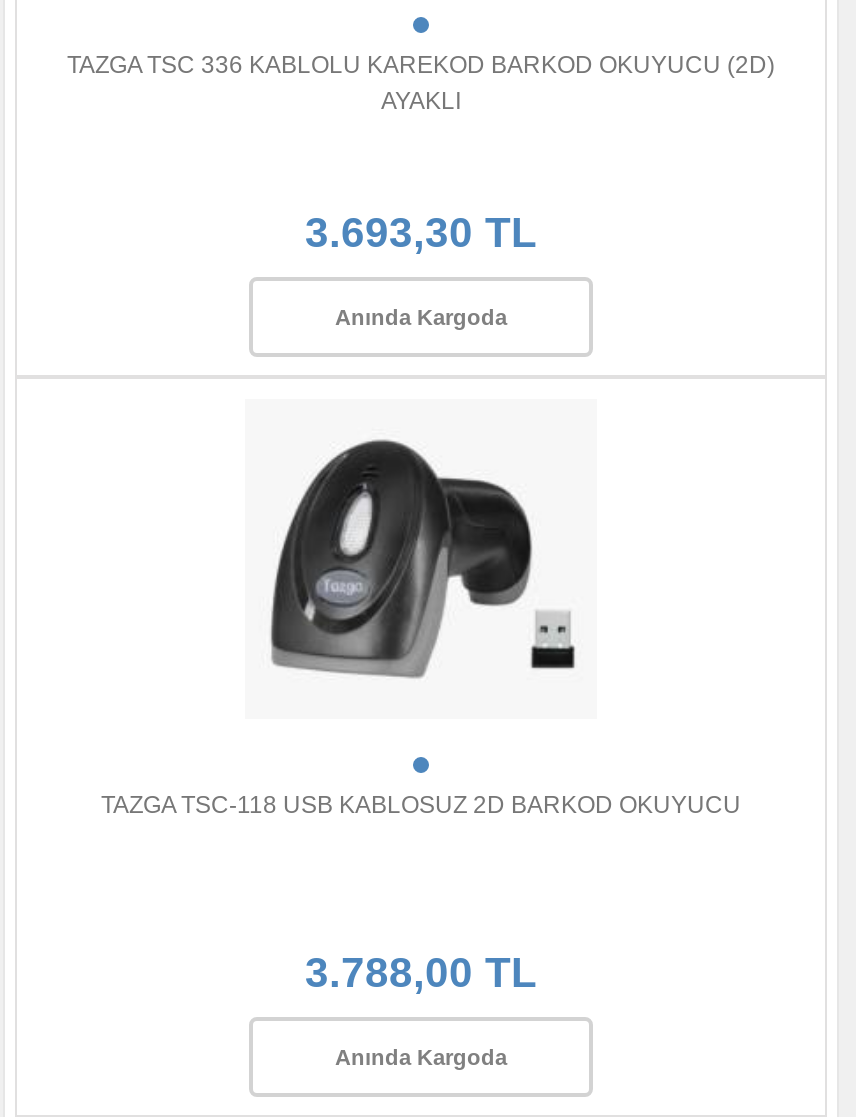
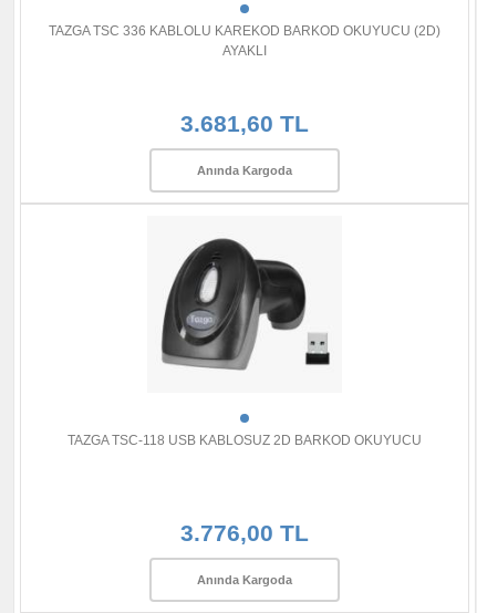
- 3.693,30 TL
+ 3.681,60 TL

- 3.788,00 TL
+ 3.776,00 TL
